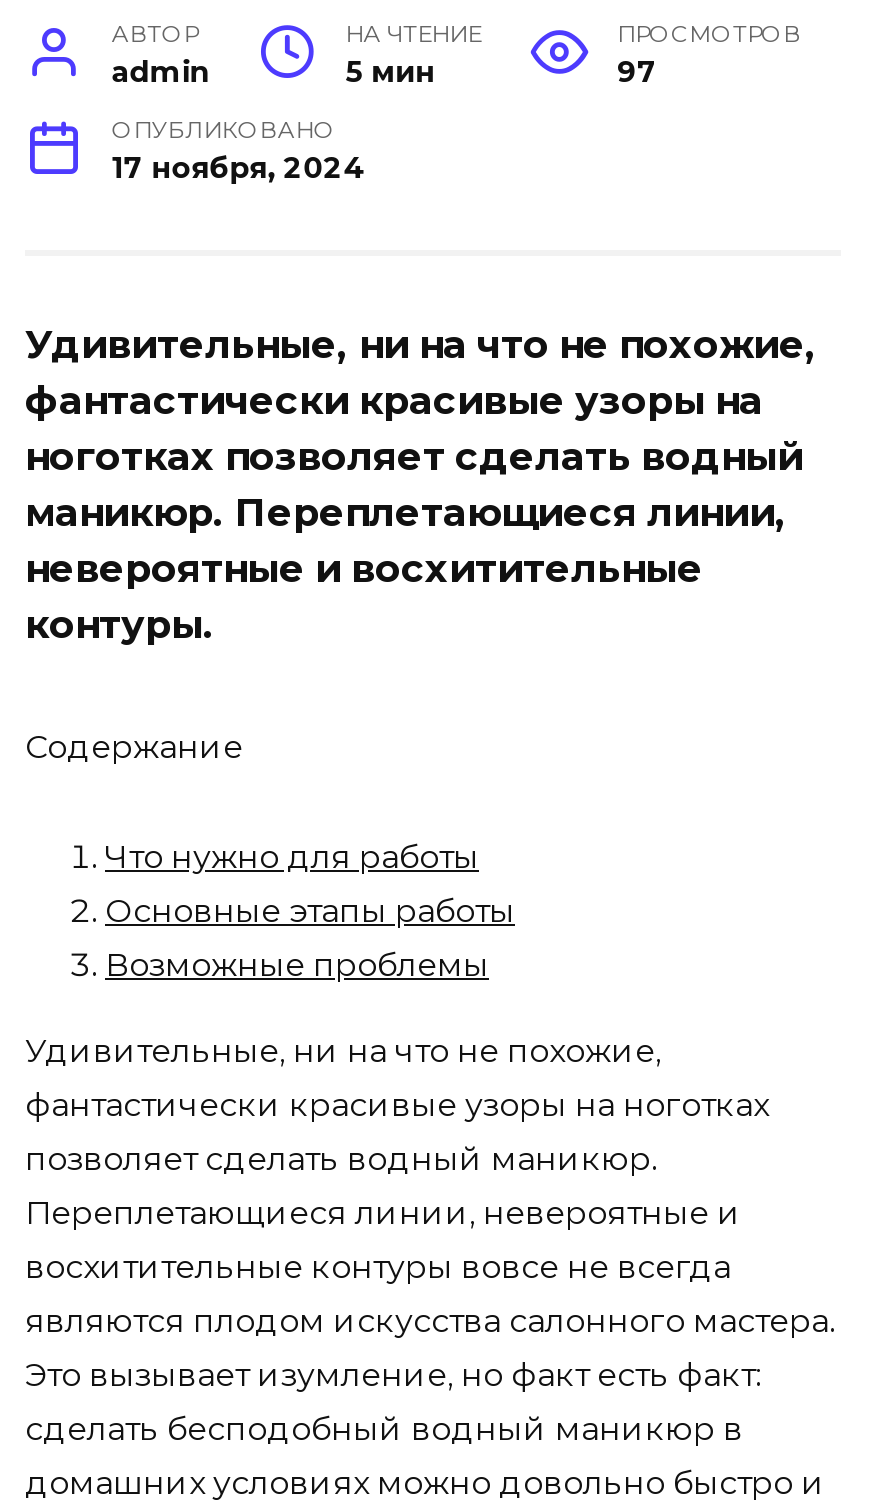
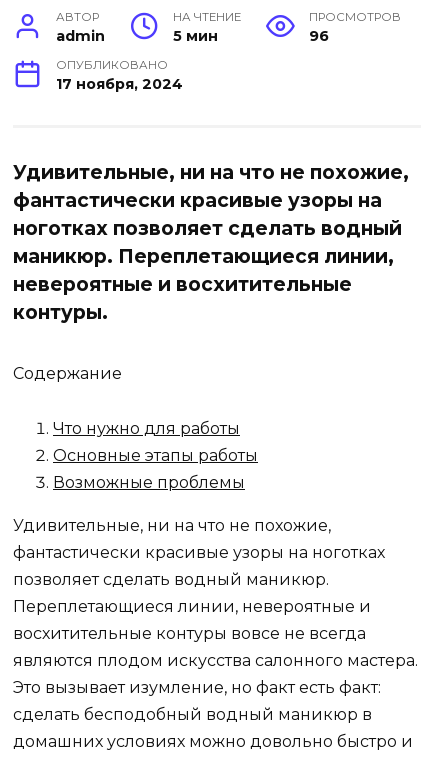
- 97
+ 96
